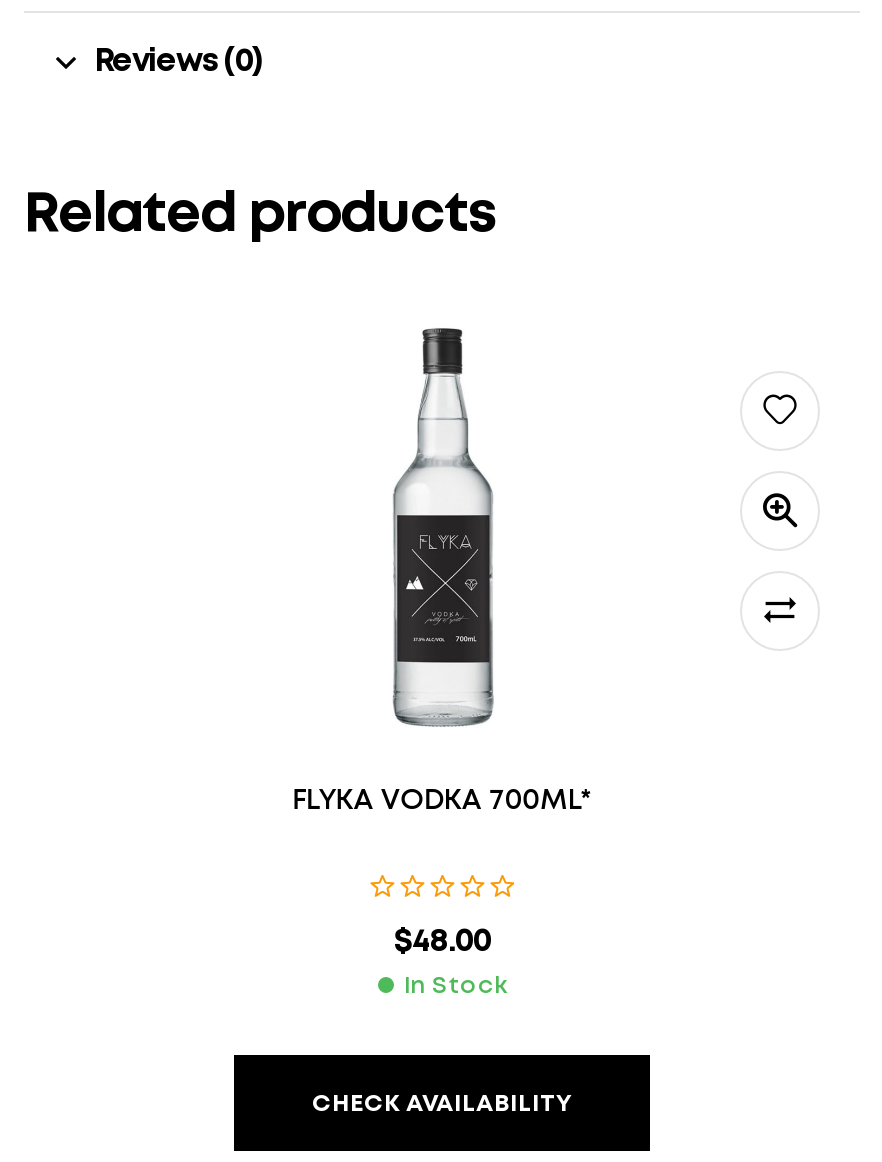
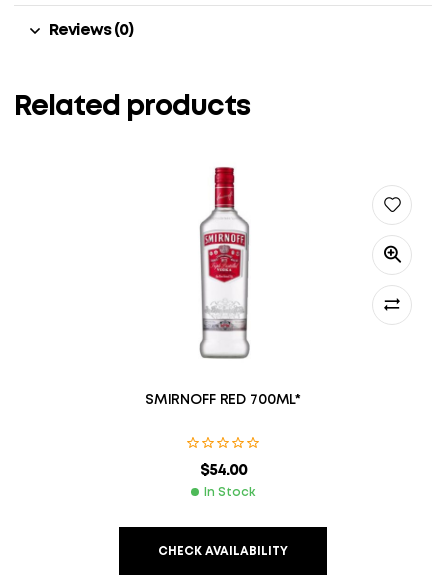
- [image]
- FLYKA VODKA 700ML*
+ [image]
+ SMIRNOFF RED 700ML*

- $48.00
+ $54.00
